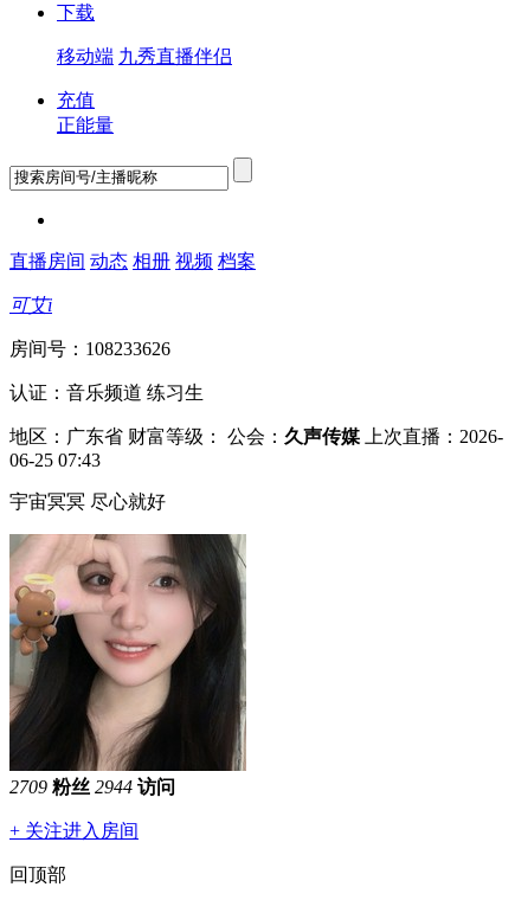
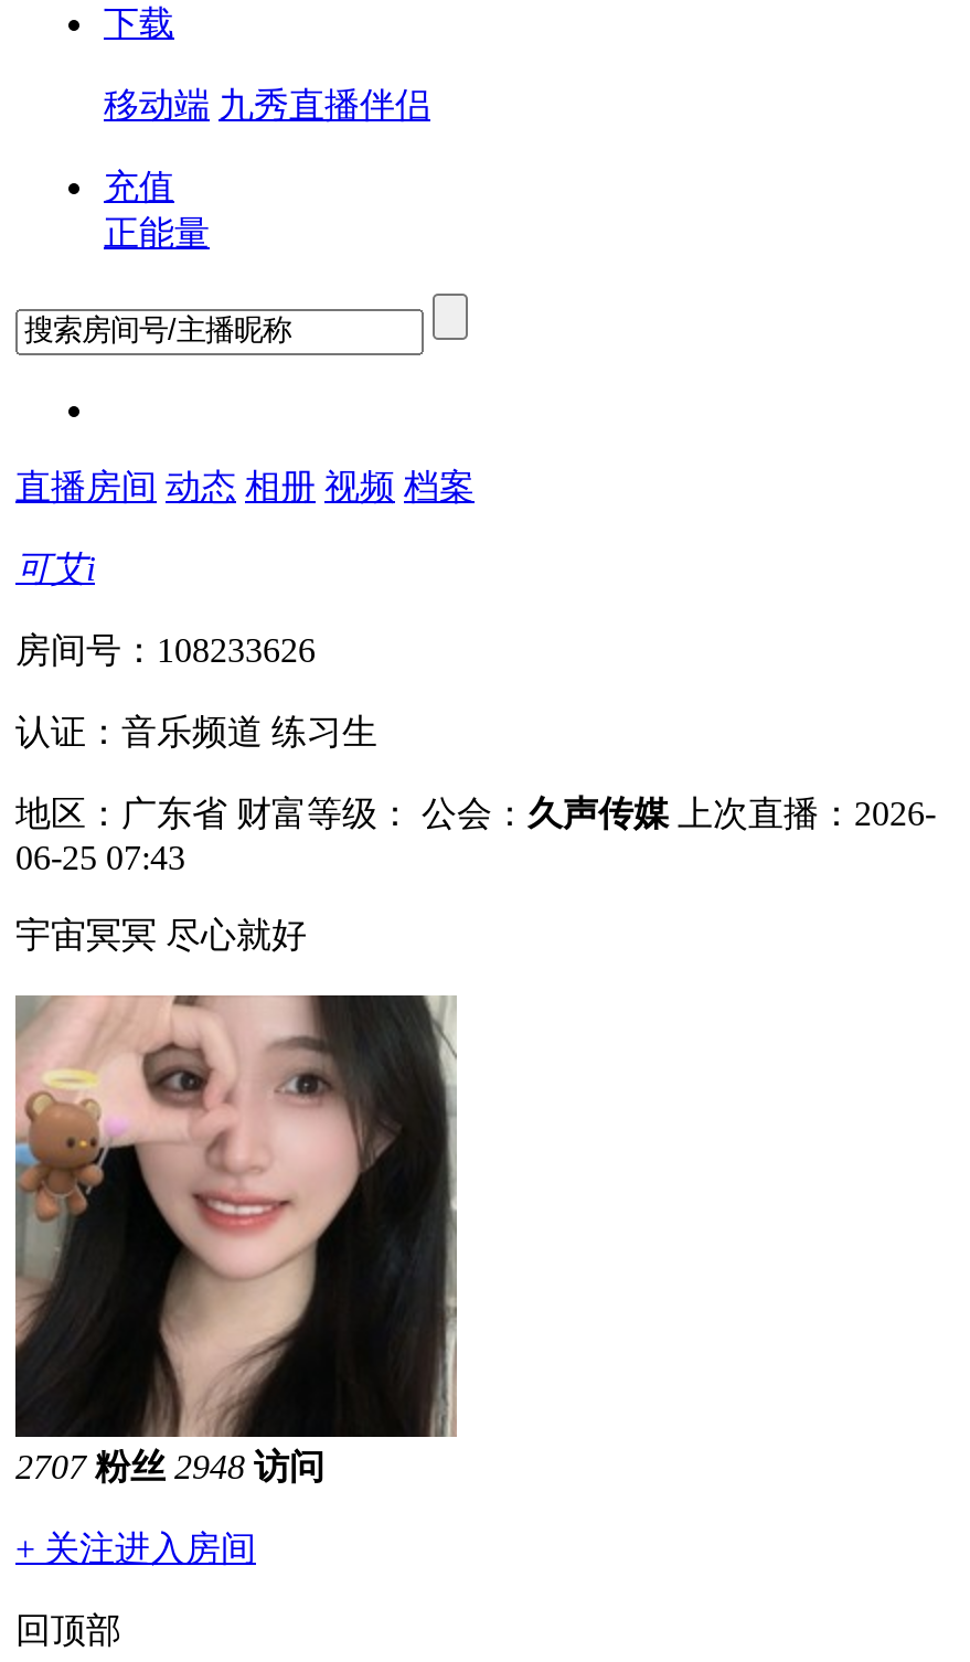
- 2709 粉丝 2944 访问
+ 2707 粉丝 2948 访问
